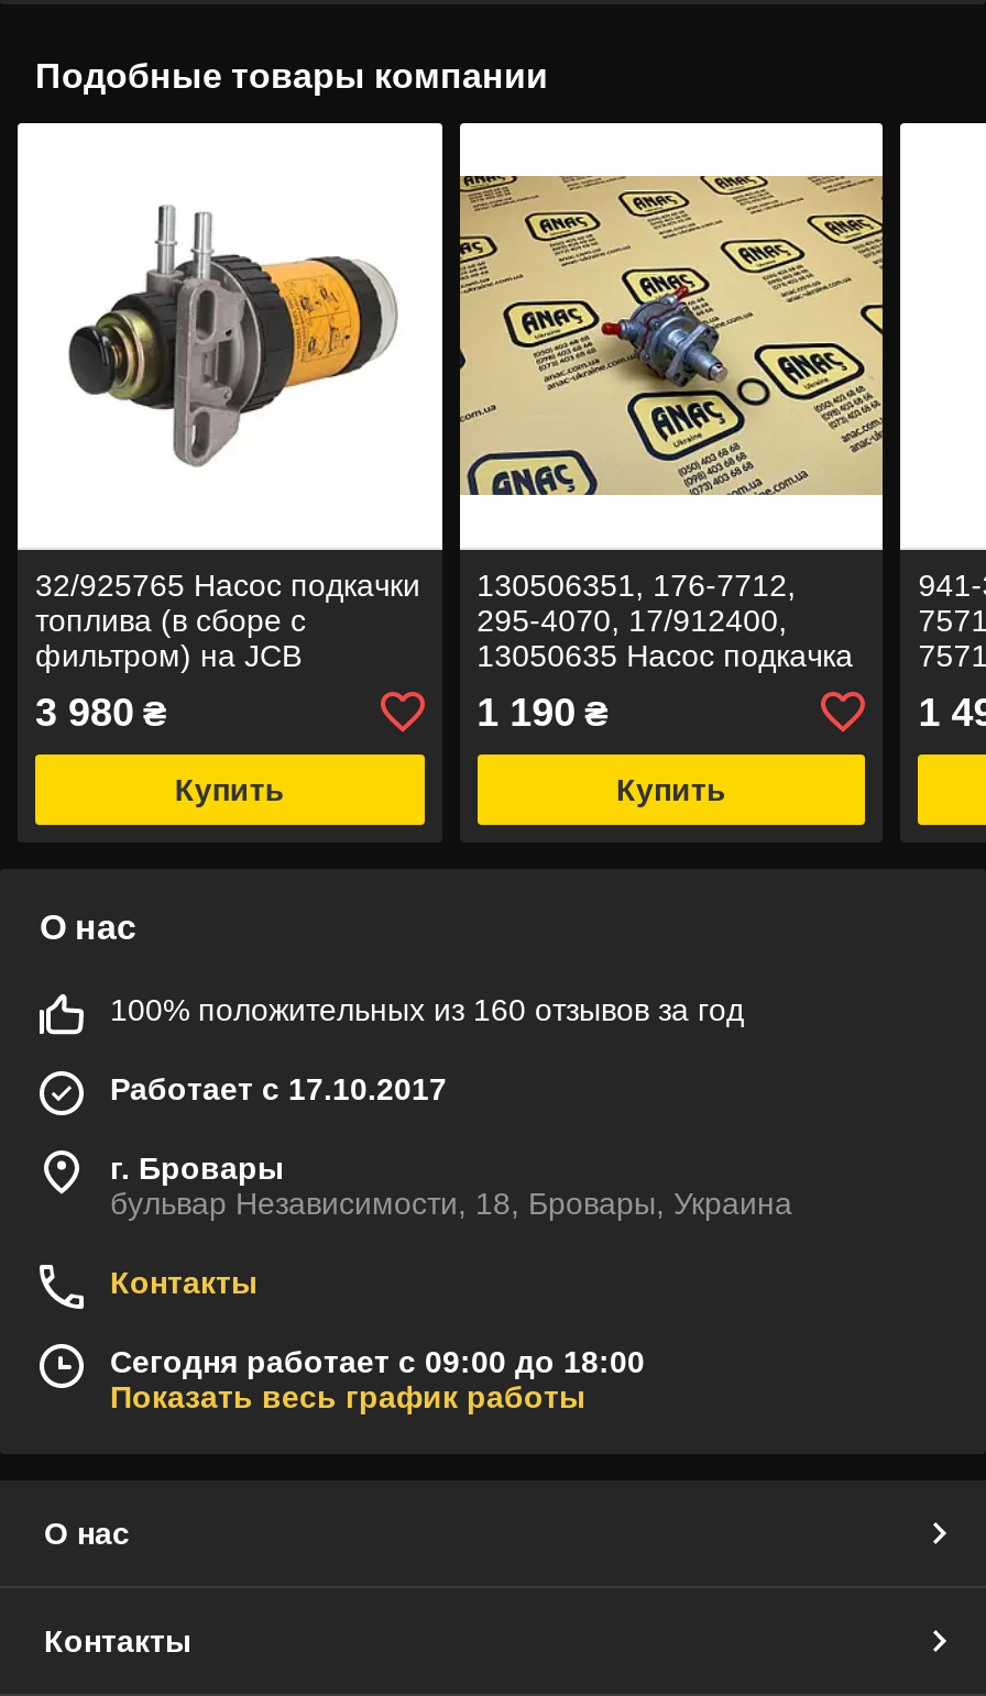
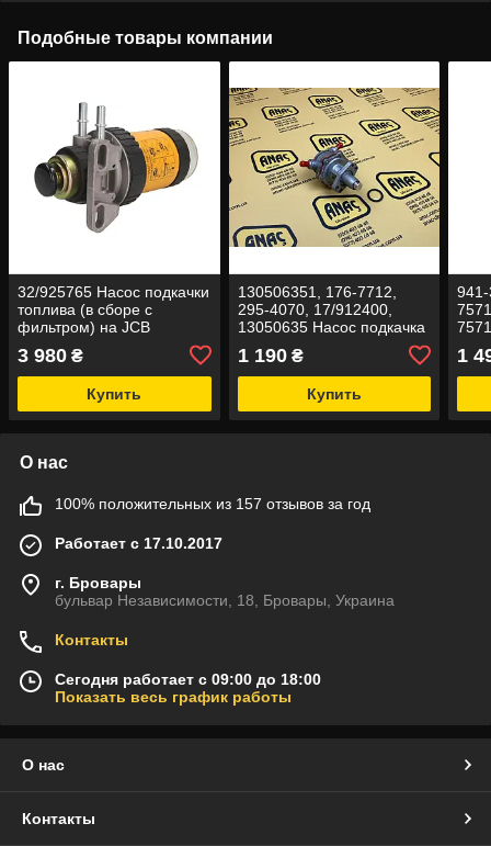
- 100% положительных из 160 отзывов за год
+ 100% положительных из 157 отзывов за год
